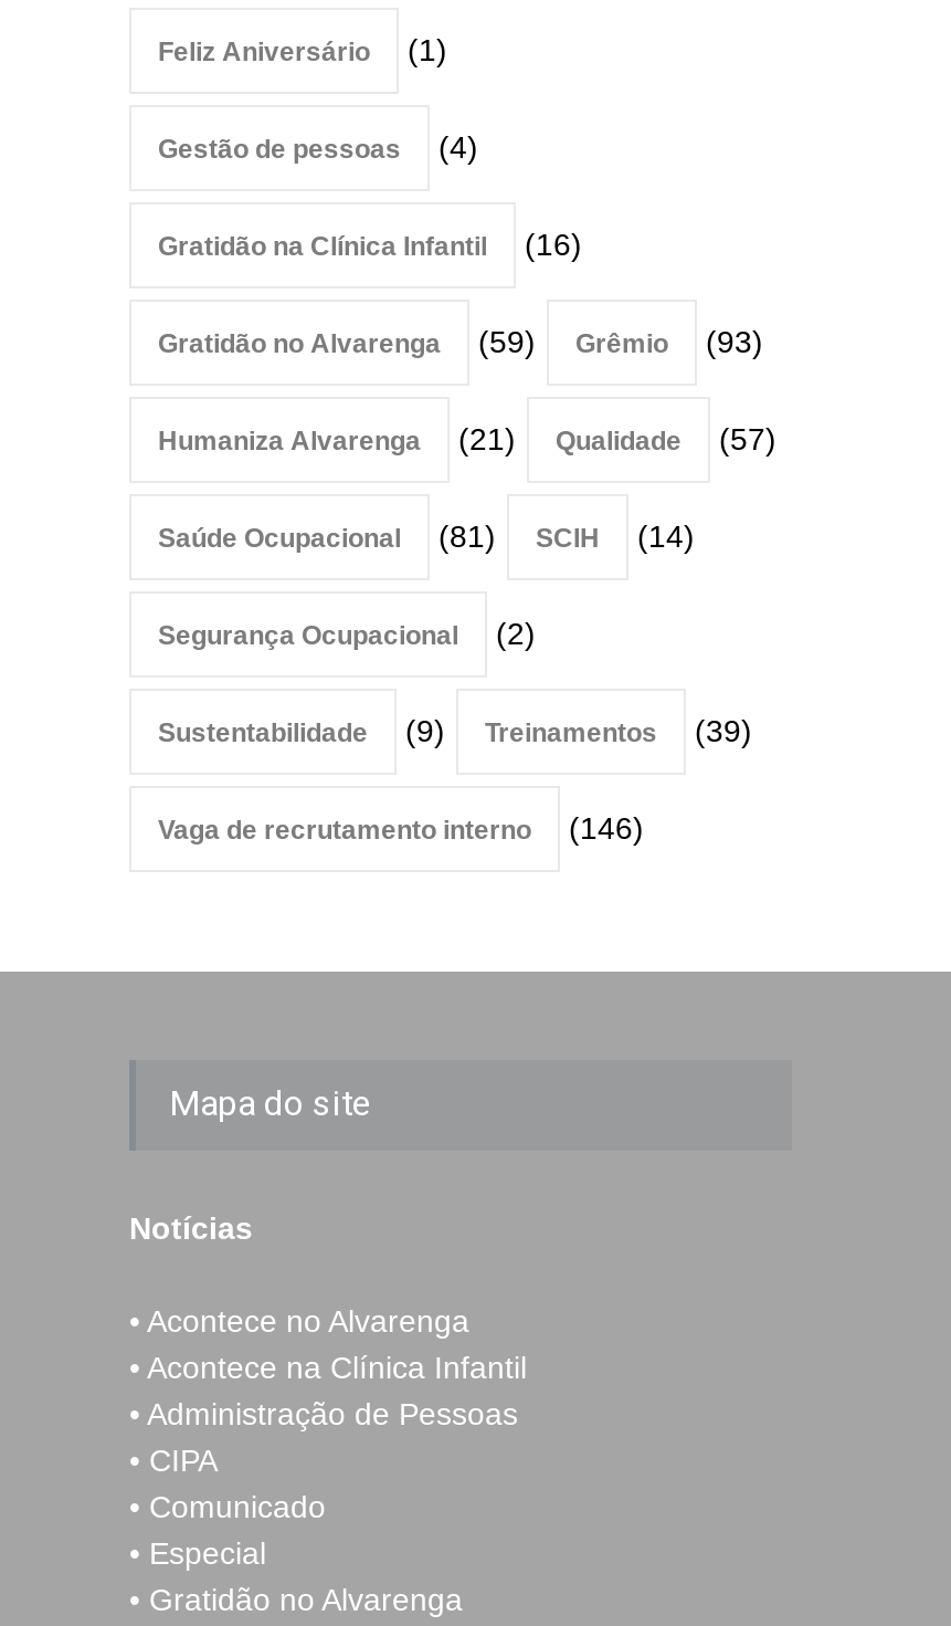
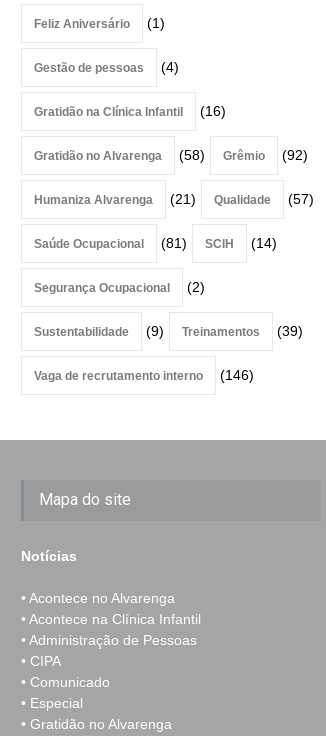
- (59)
+ (58)

- (93)
+ (92)
